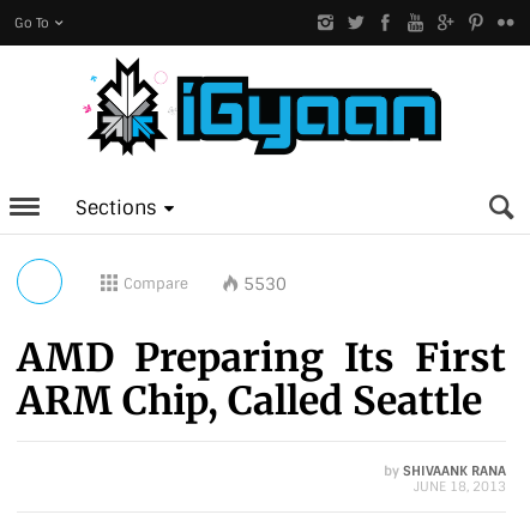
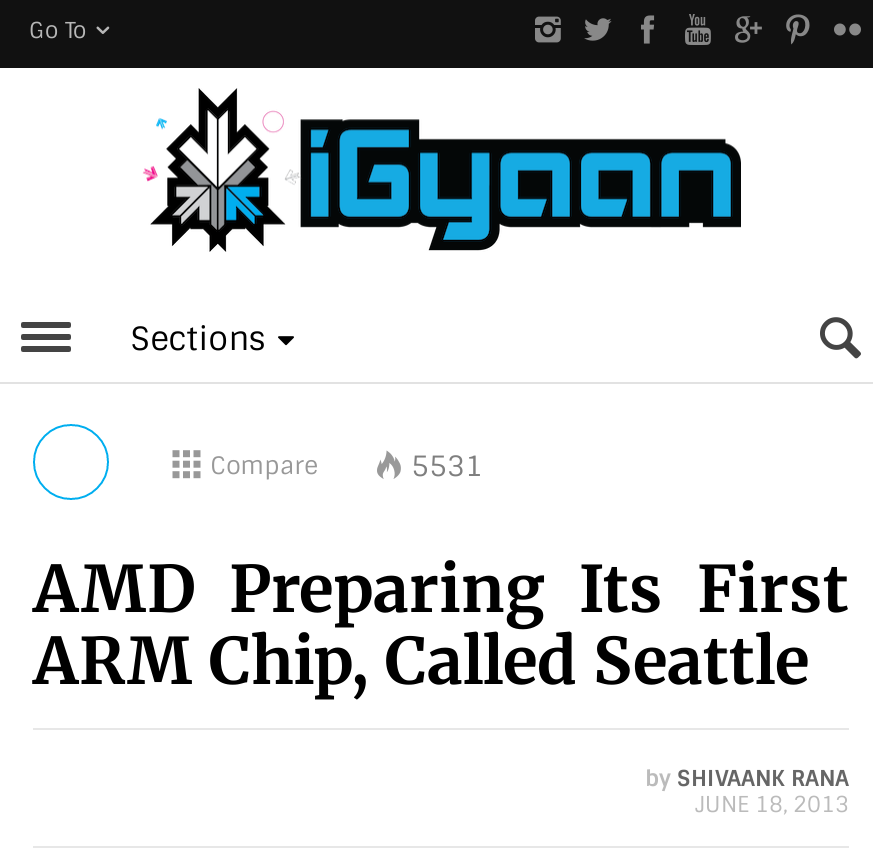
- 5530
+ 5531
